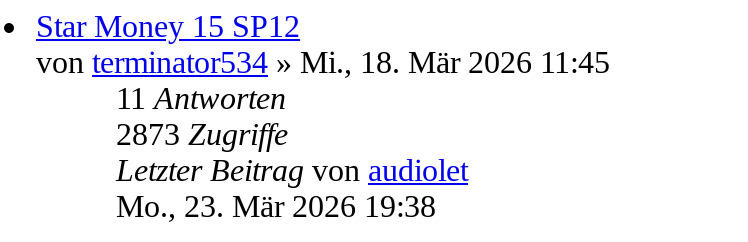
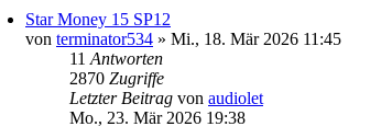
- 2873 Zugriffe
+ 2870 Zugriffe
